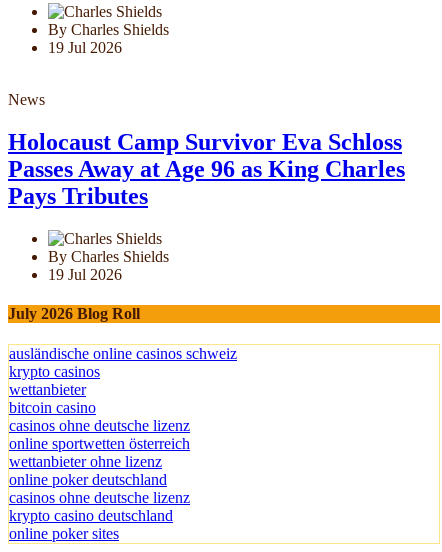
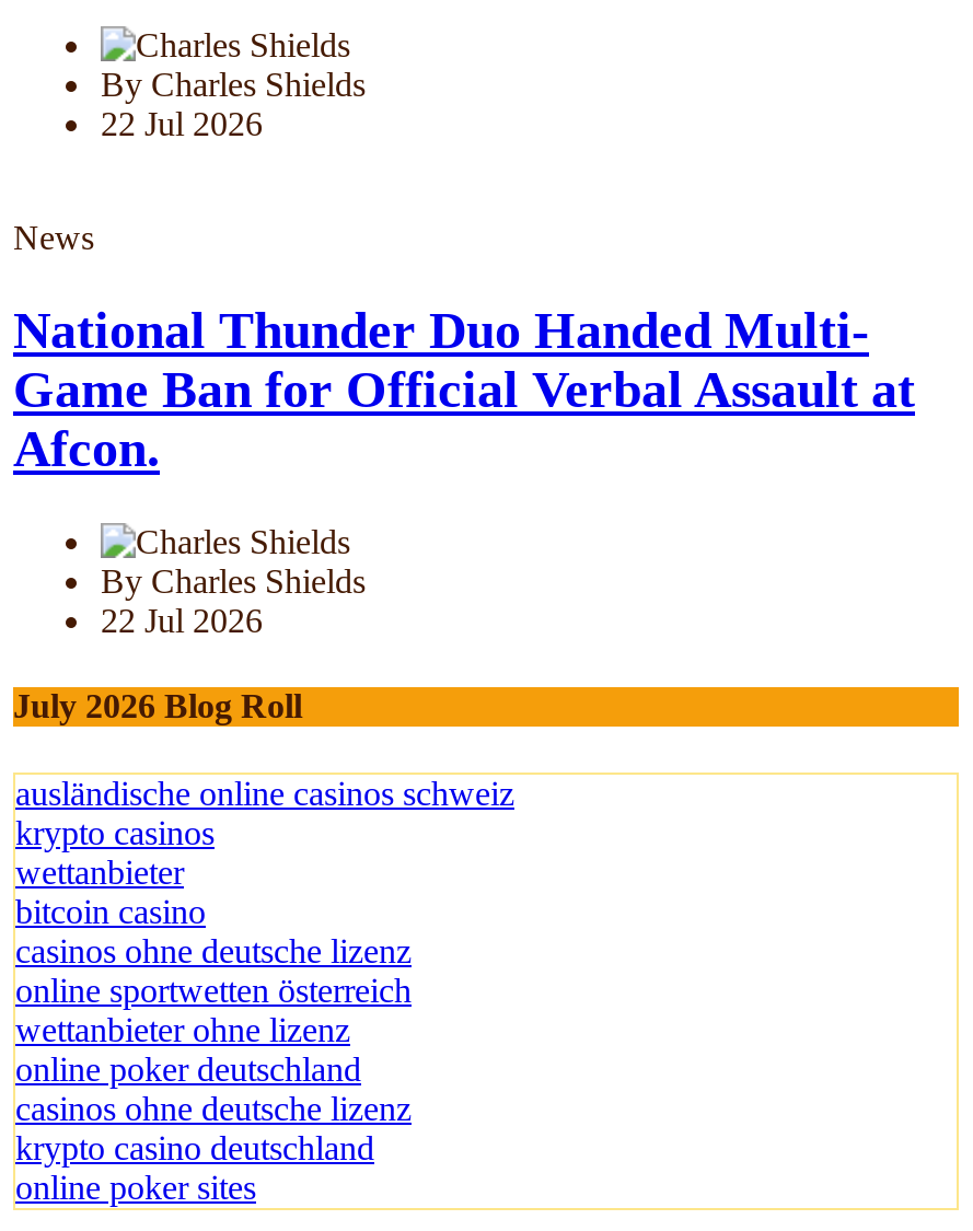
- 19 Jul 2026
+ 22 Jul 2026

- Holocaust Camp Survivor Eva Schloss
- Passes Away at Age 96 as King Charles
- Pays Tributes
+ National Thunder Duo Handed Multi-
+ Game Ban for Official Verbal Assault at
+ Afcon.

- 19 Jul 2026
+ 22 Jul 2026
